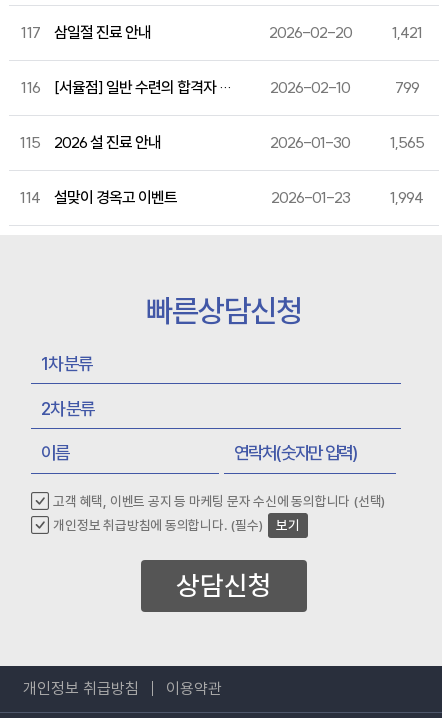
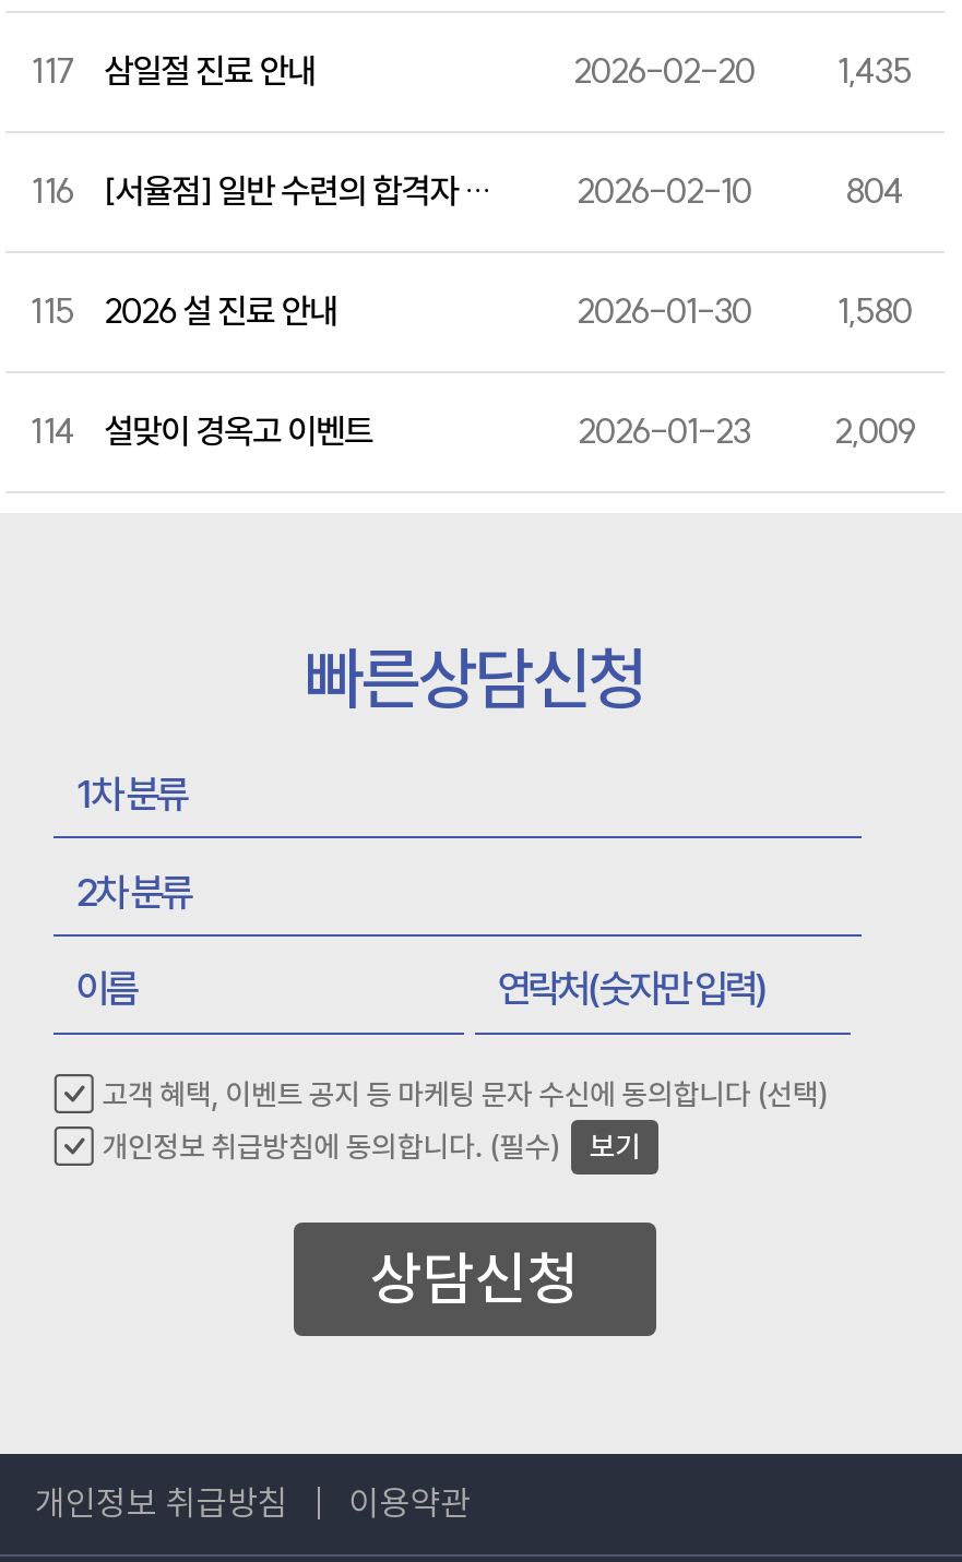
- 1,421
+ 1,435

- 799
+ 804

- 1,565
+ 1,580

- 1,994
+ 2,009
